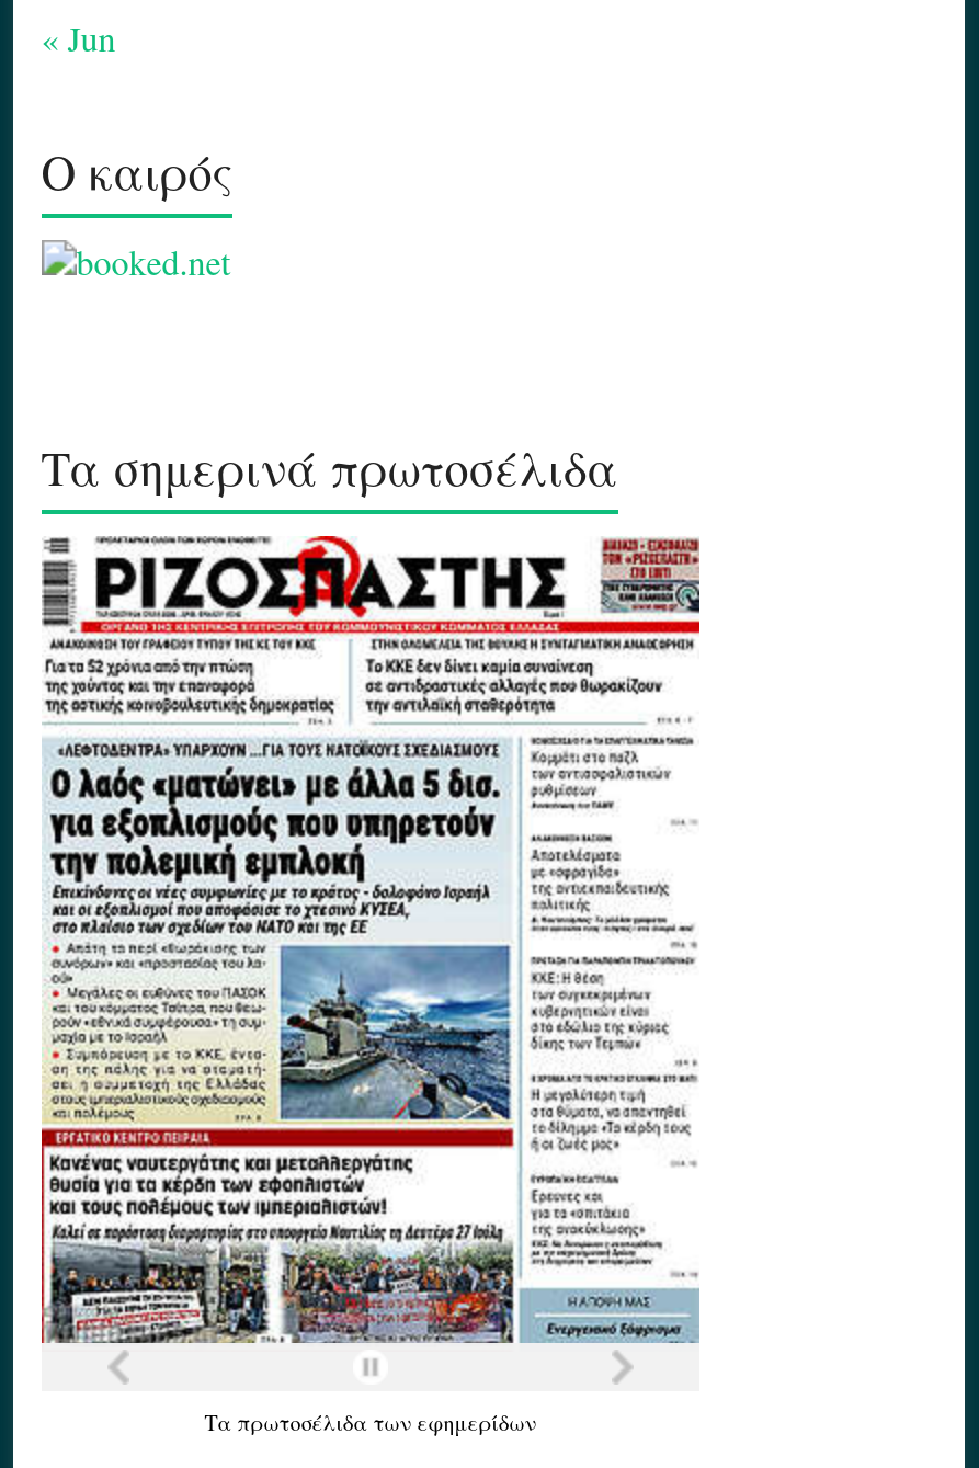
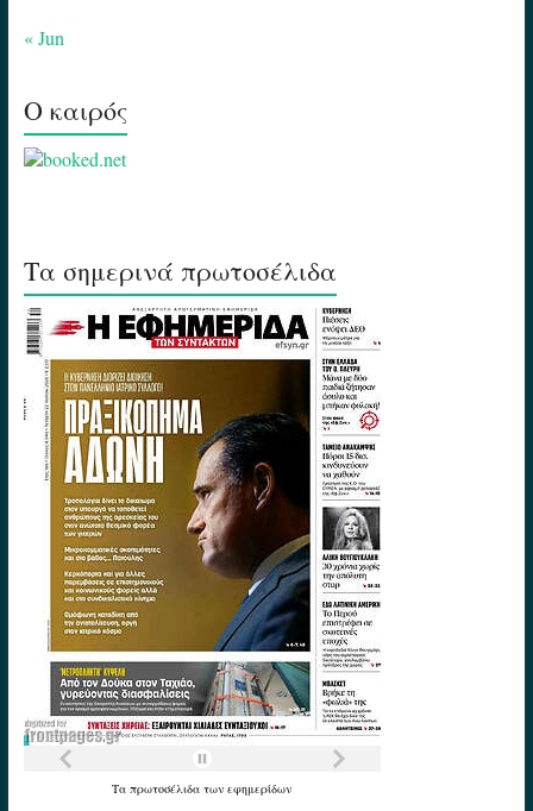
- [image]
+ [image]
